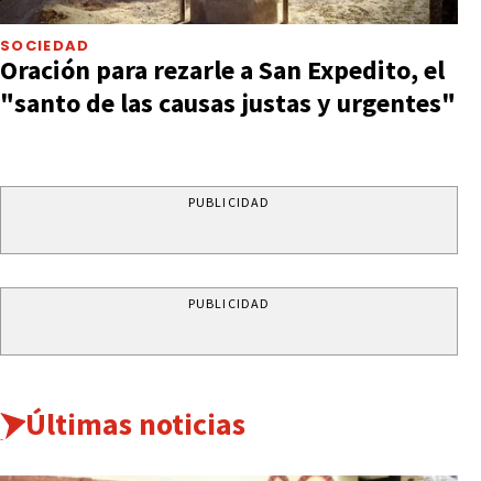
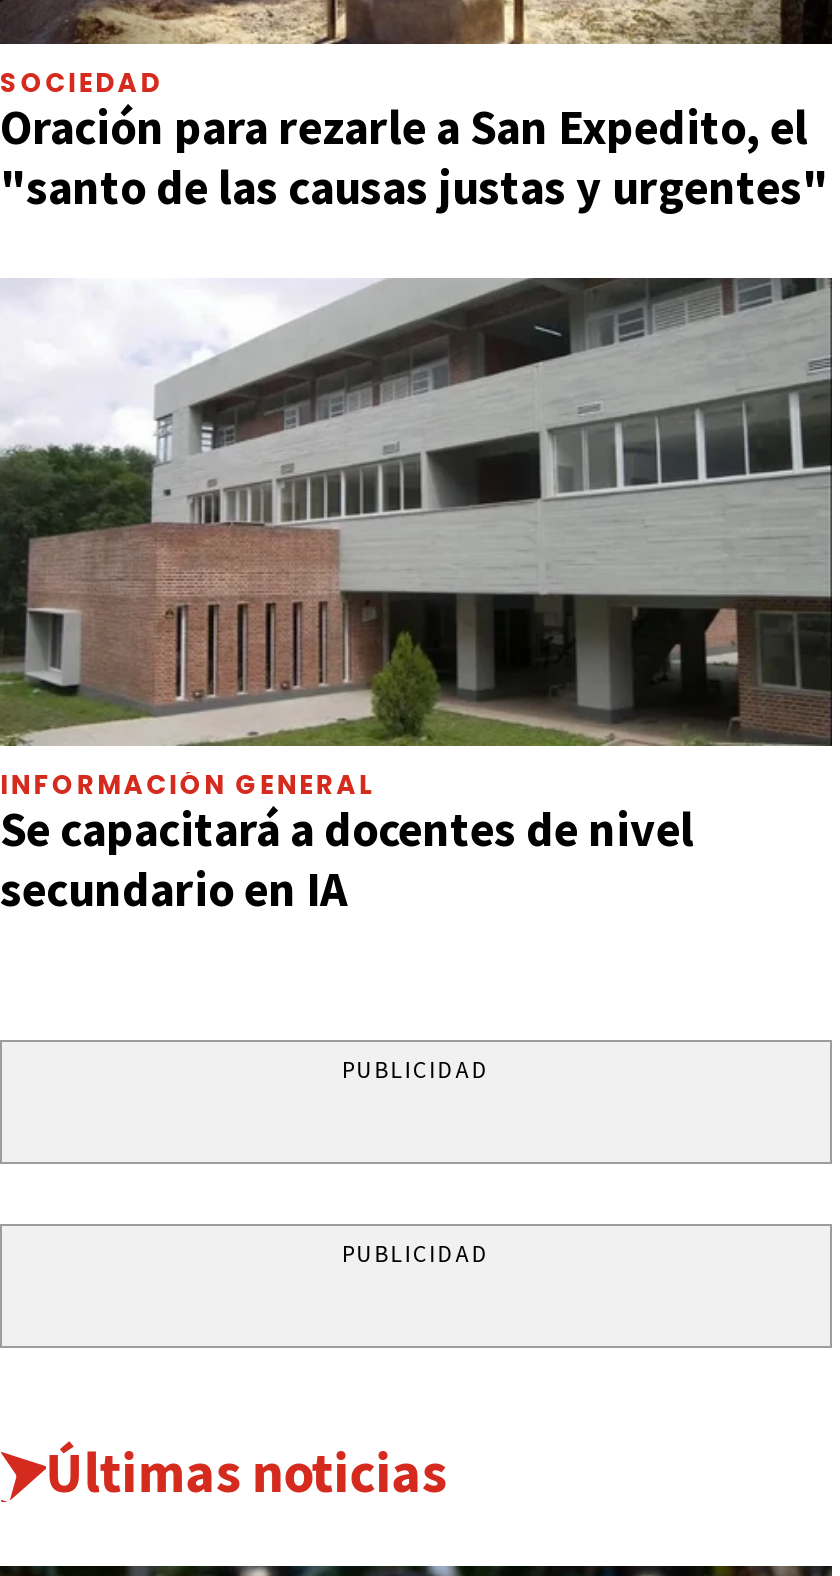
+ [image]
+ INFORMACIÓN GENERAL
+ Se capacitará a docentes de nivel
+ secundario en IA
